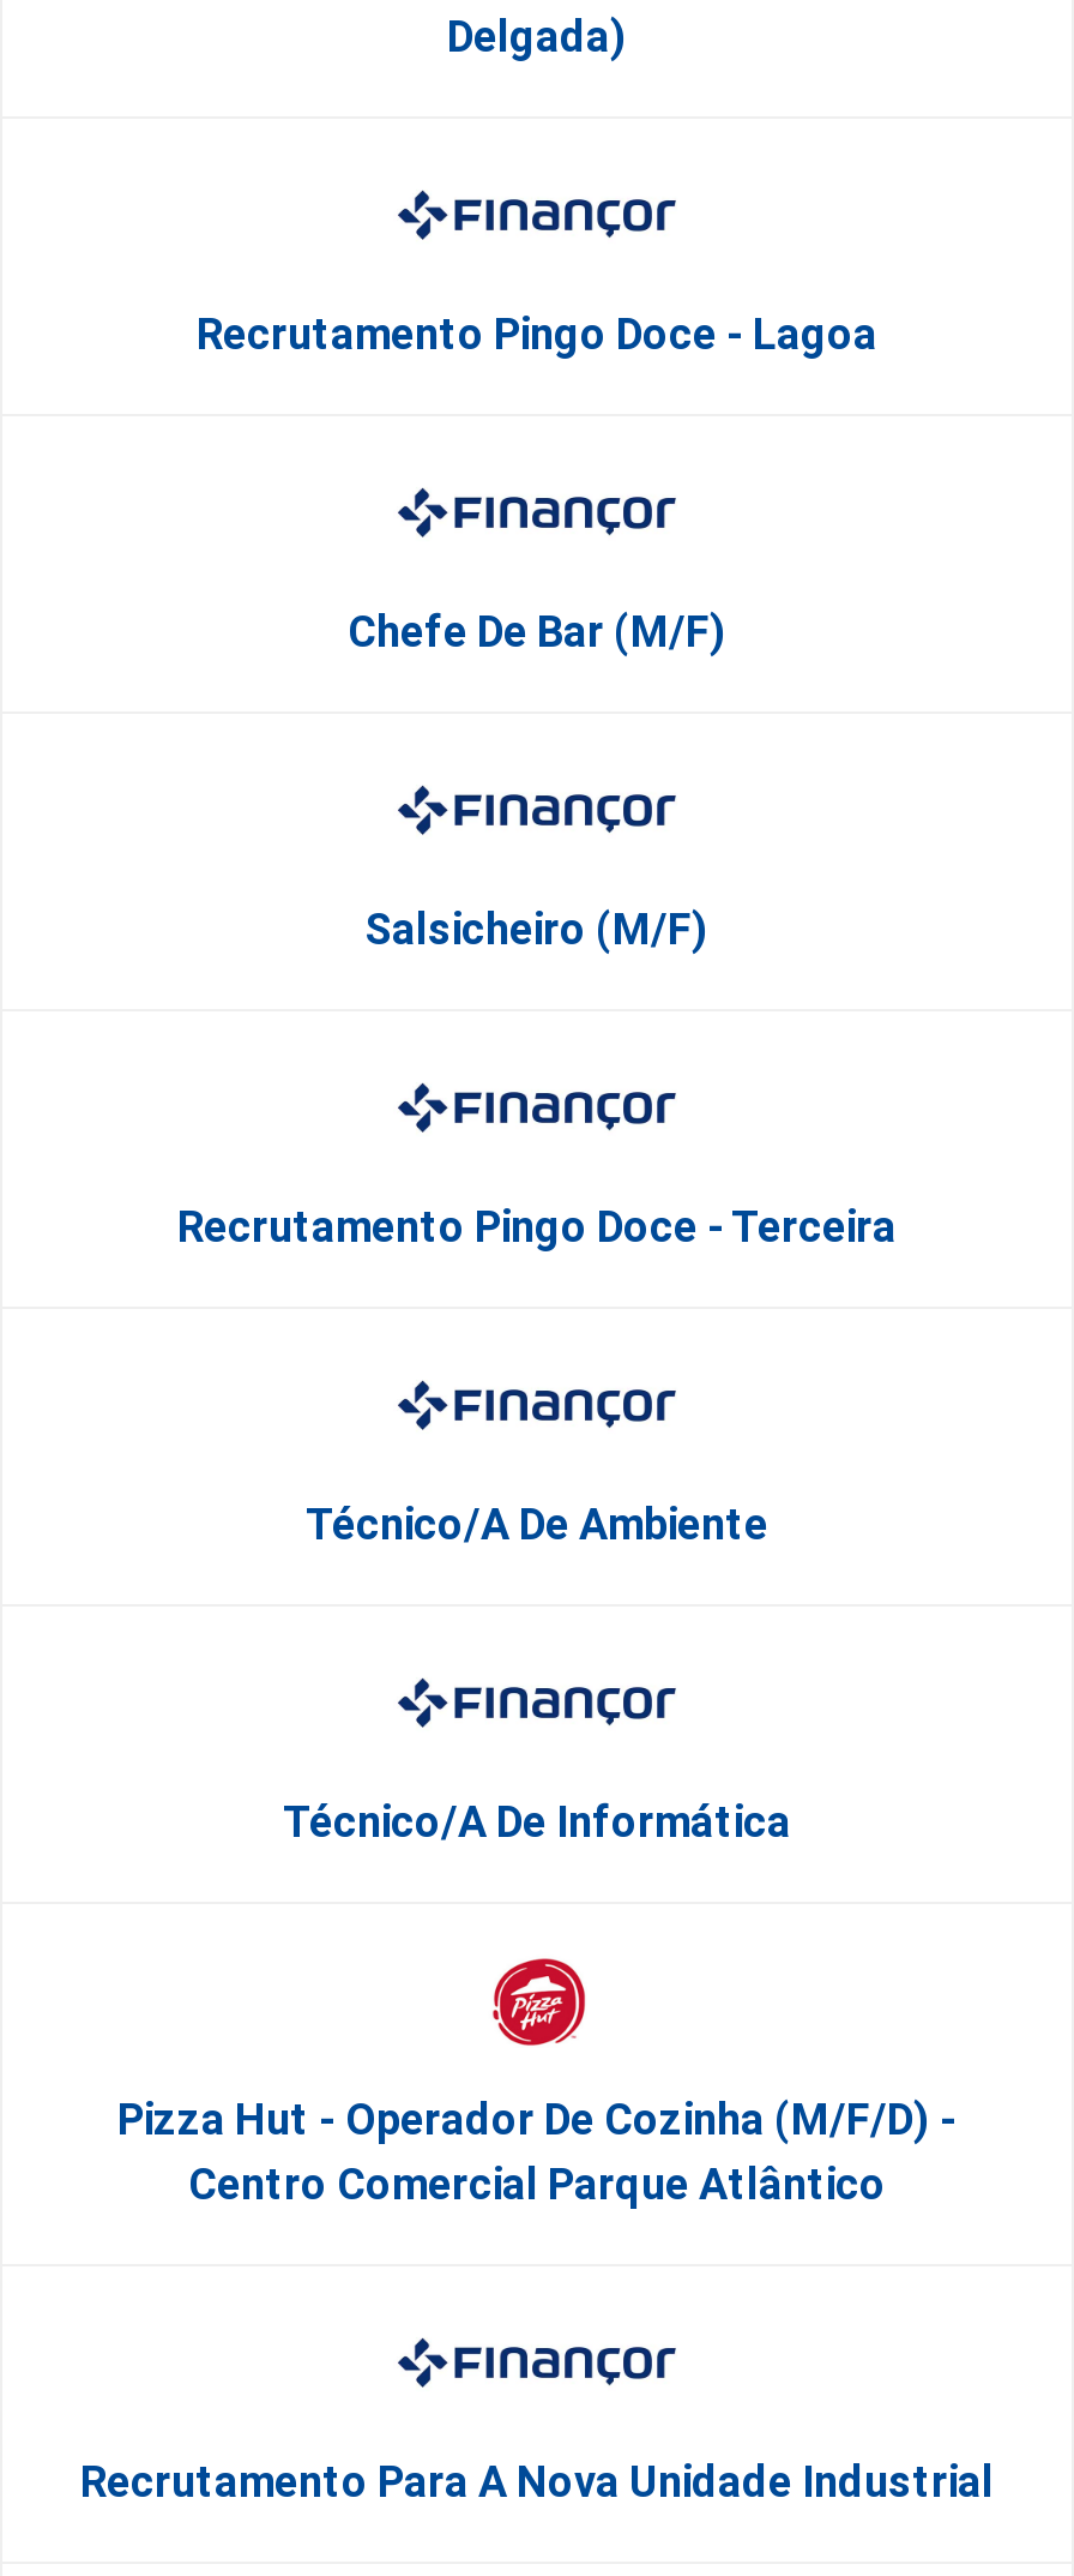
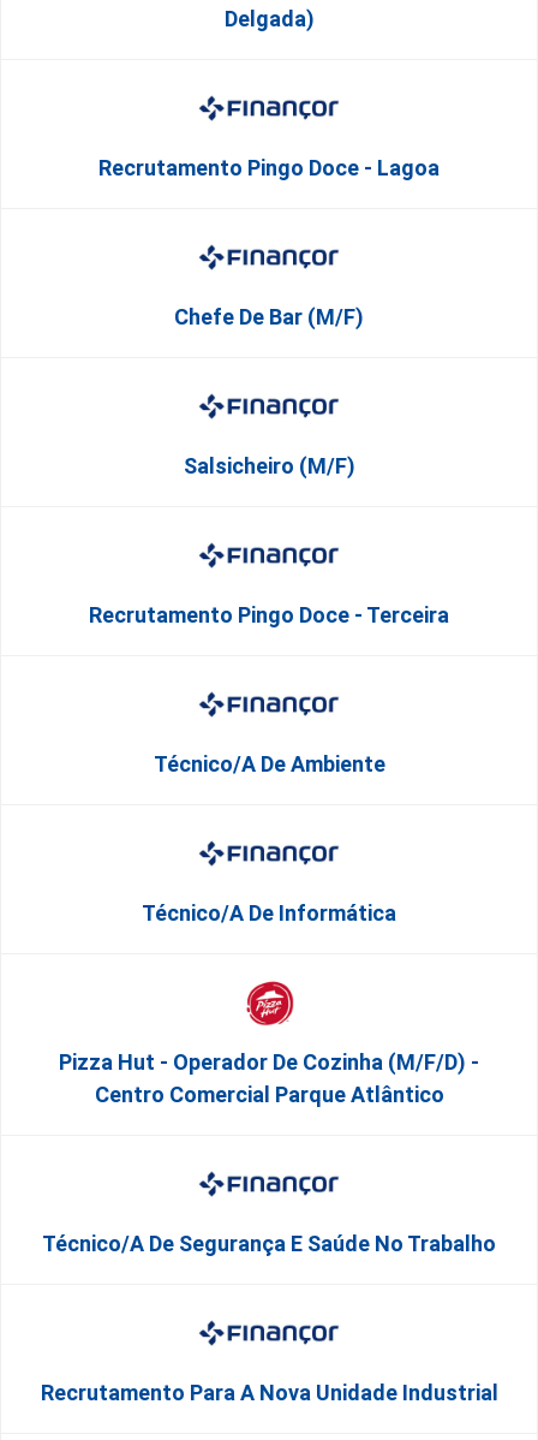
+ Técnico/a De Segurança E Saúde No Trabalho
